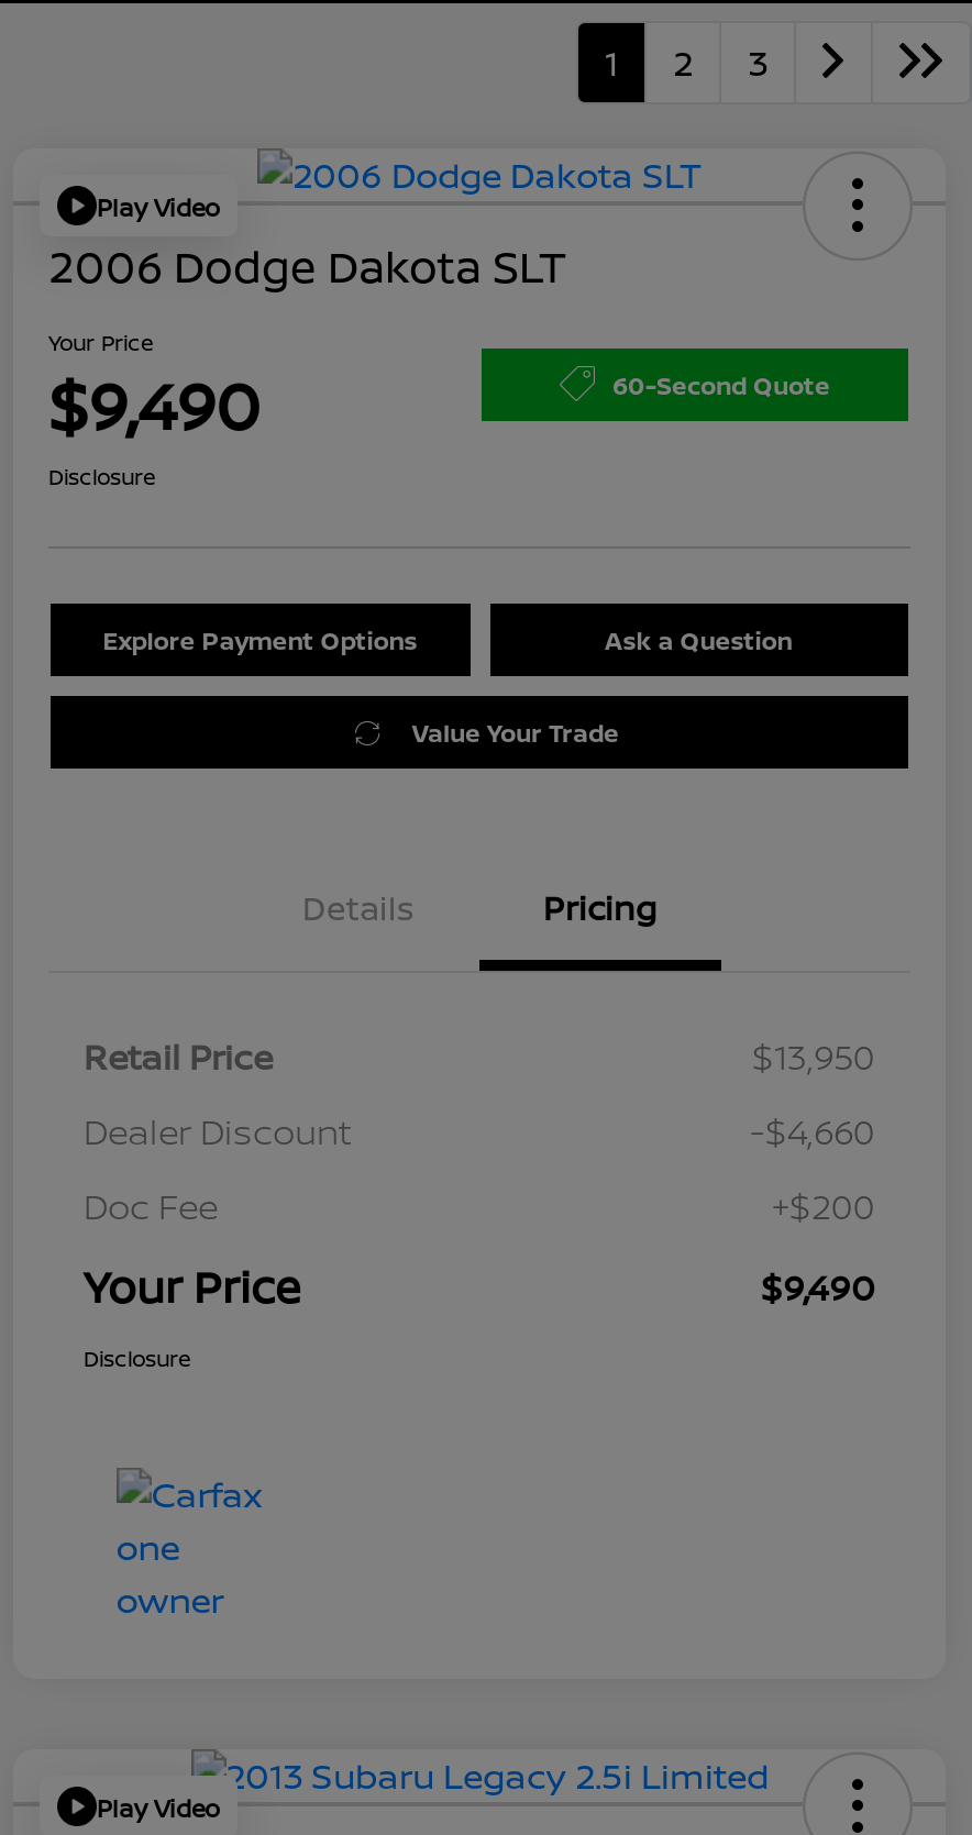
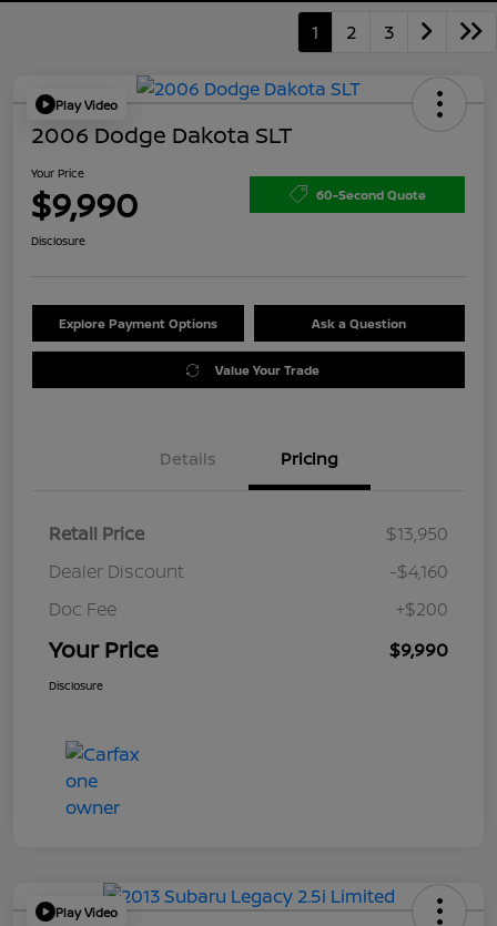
- $9,490
+ $9,990

- -$4,660
+ -$4,160

- $9,490
+ $9,990
